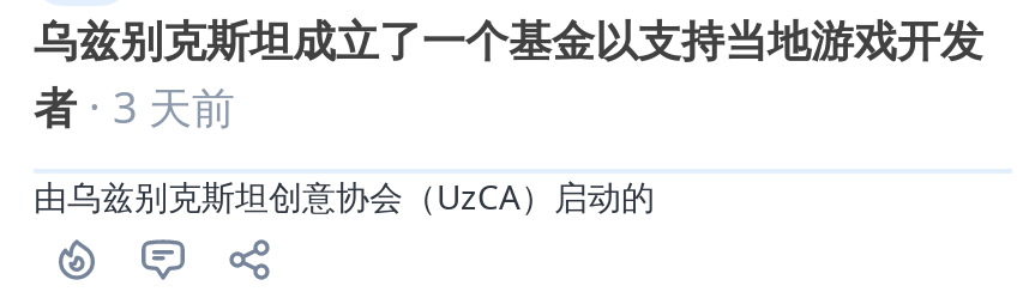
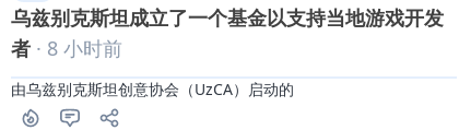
- 者· 3 天前
+ 者· 8 小时前
